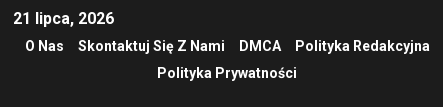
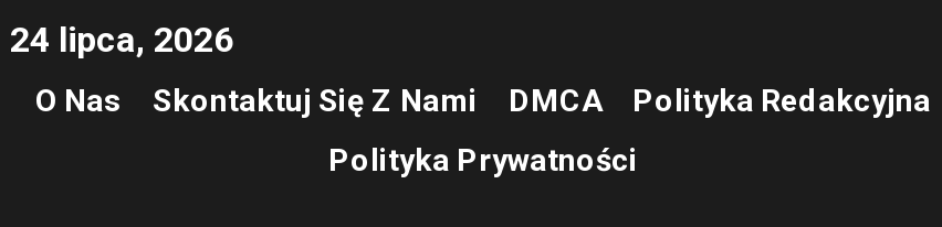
- 21 lipca, 2026
+ 24 lipca, 2026
